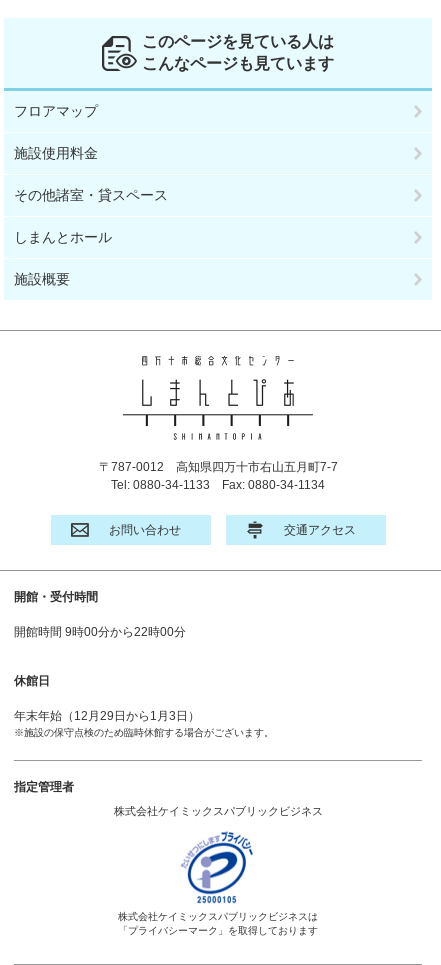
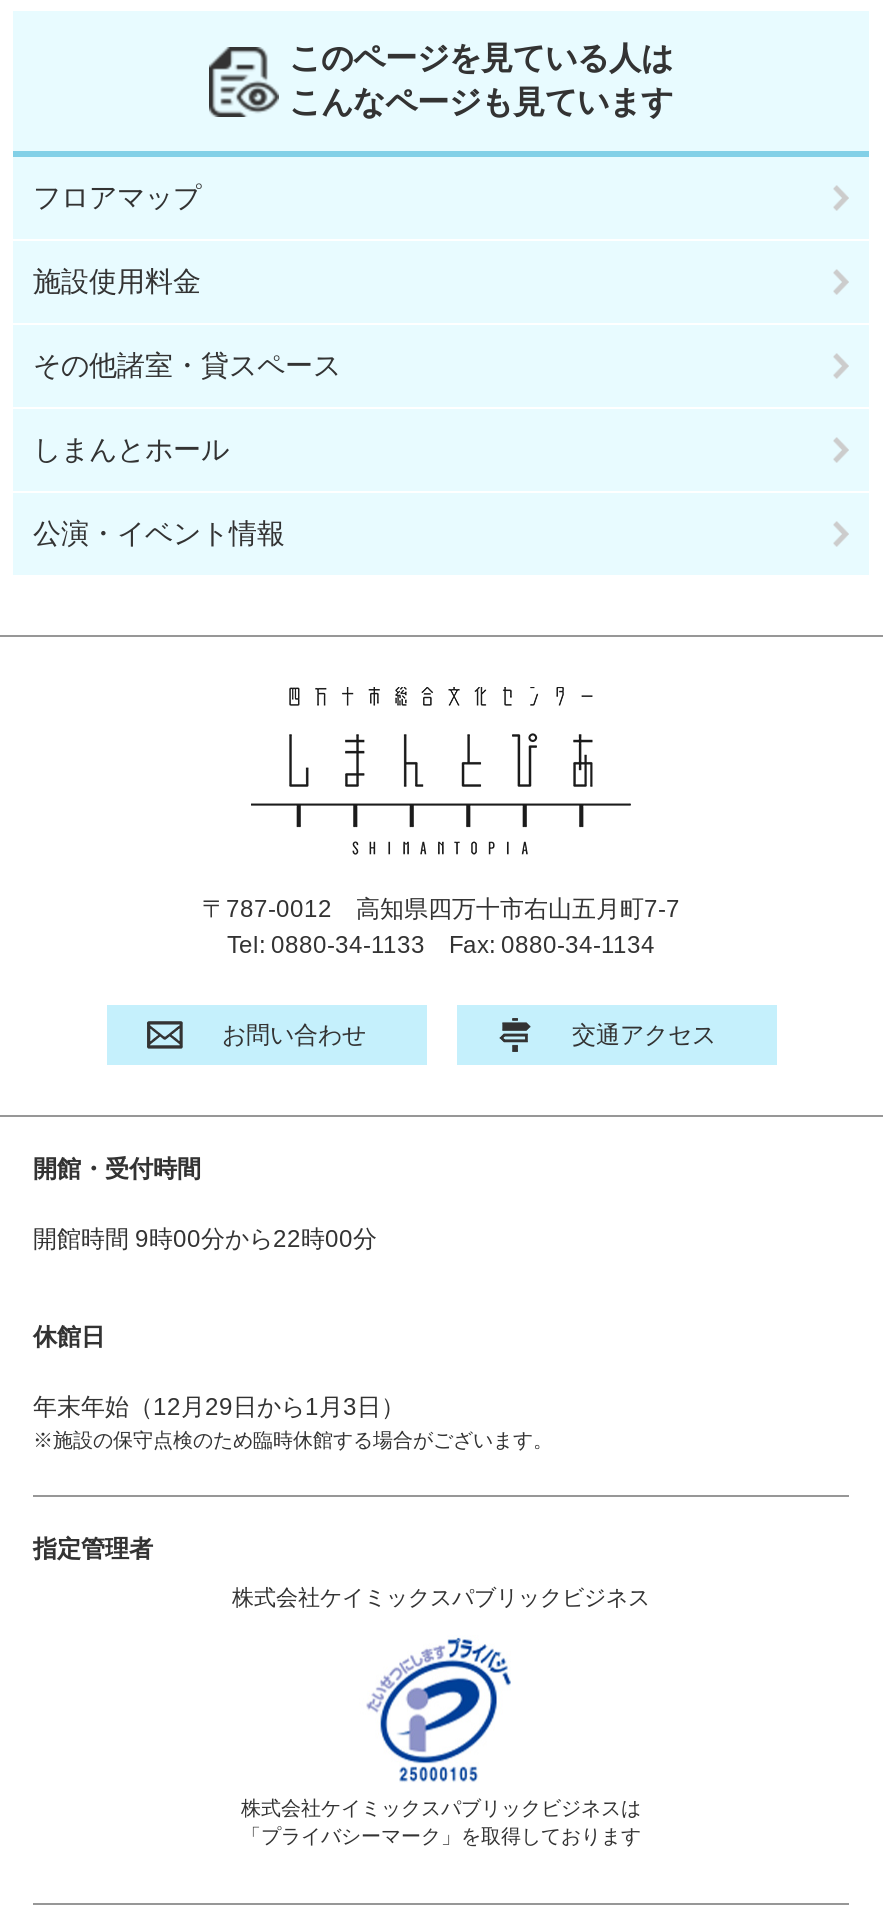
- 施設概要
+ 公演・イベント情報
